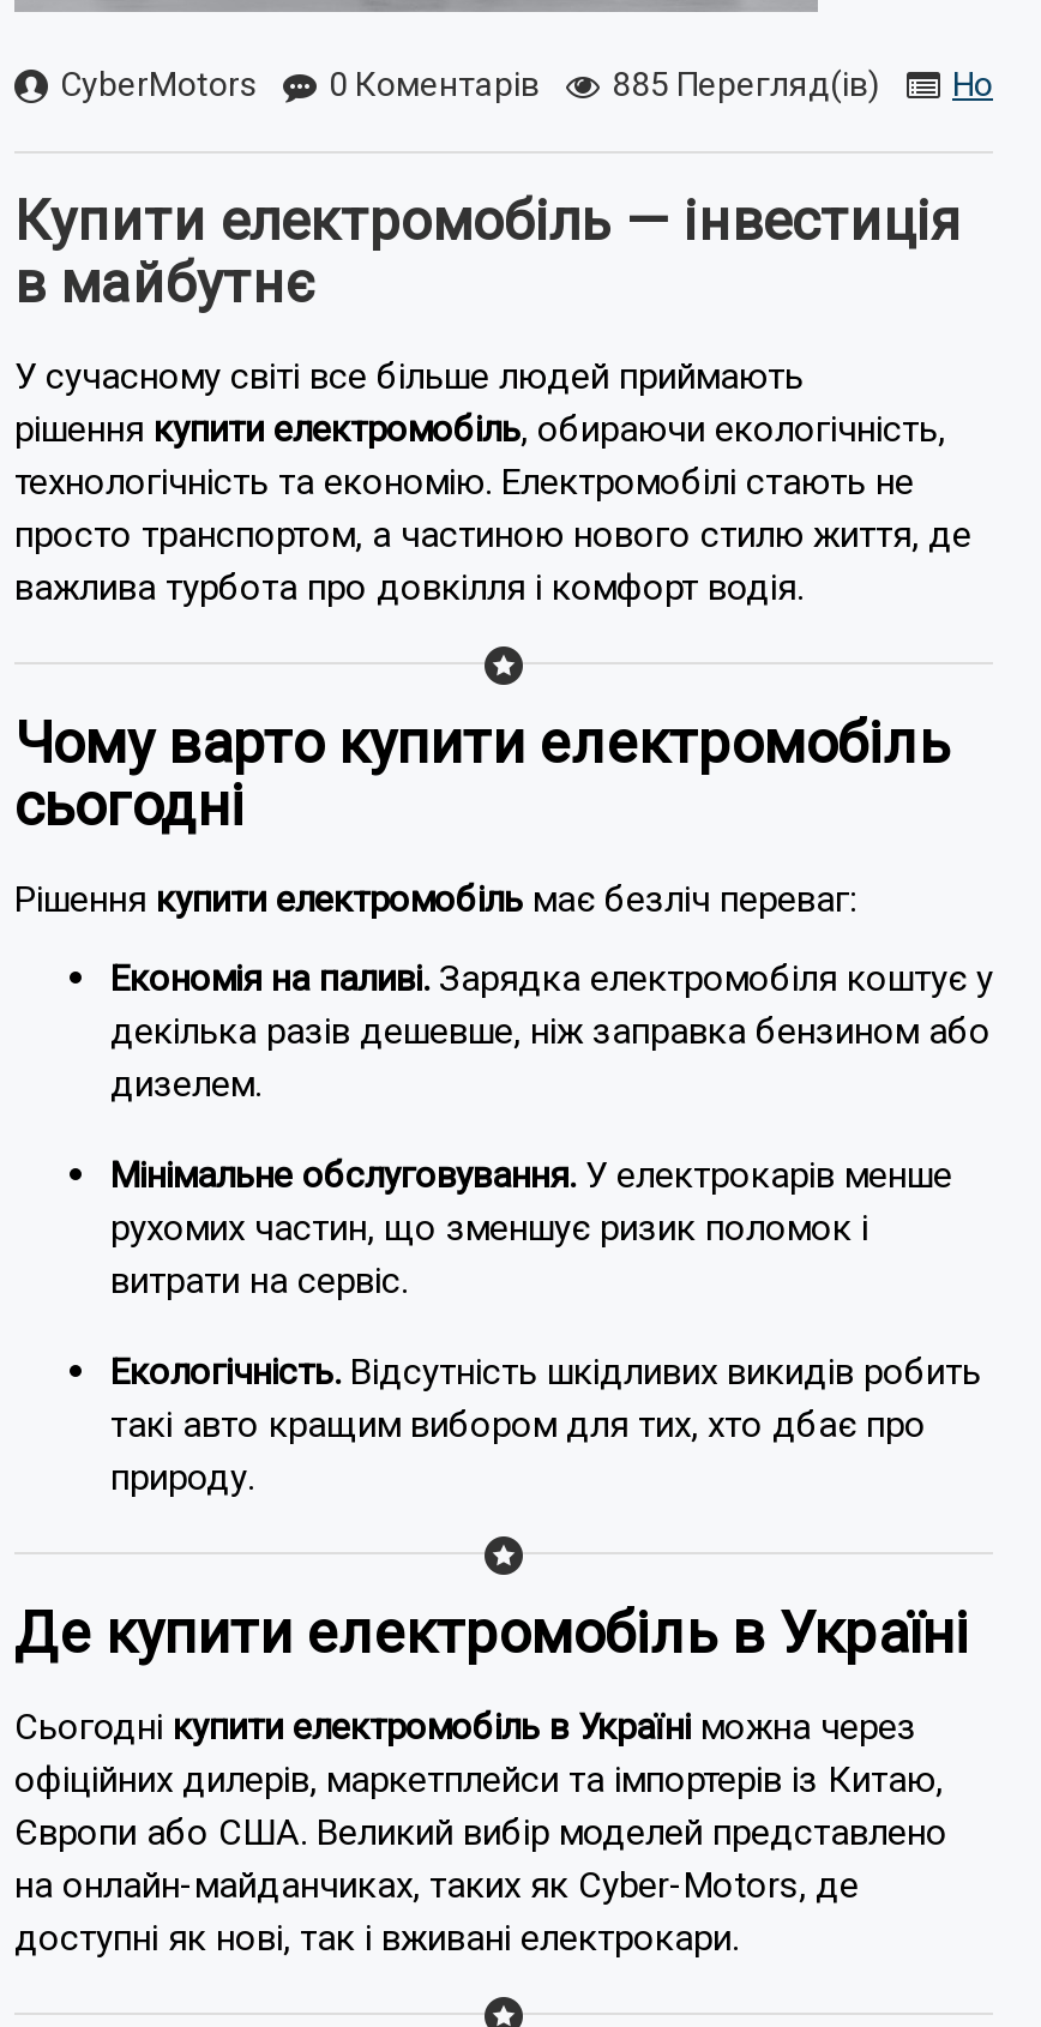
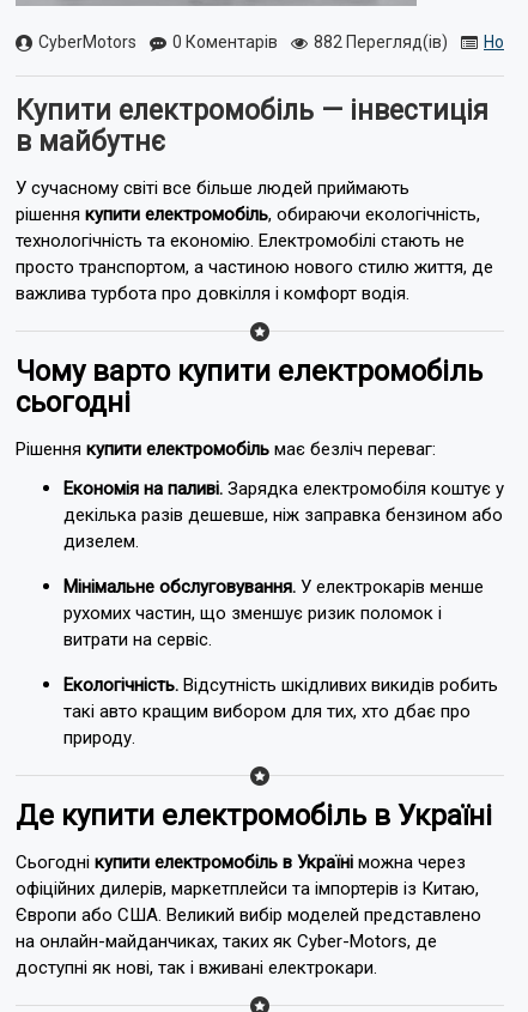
- 885 Перегляд(ів)
+ 882 Перегляд(ів)
